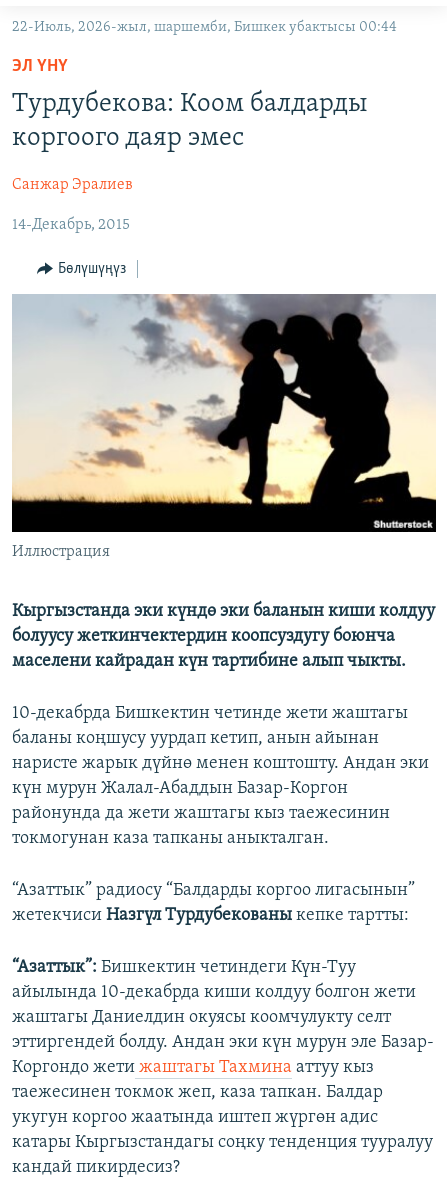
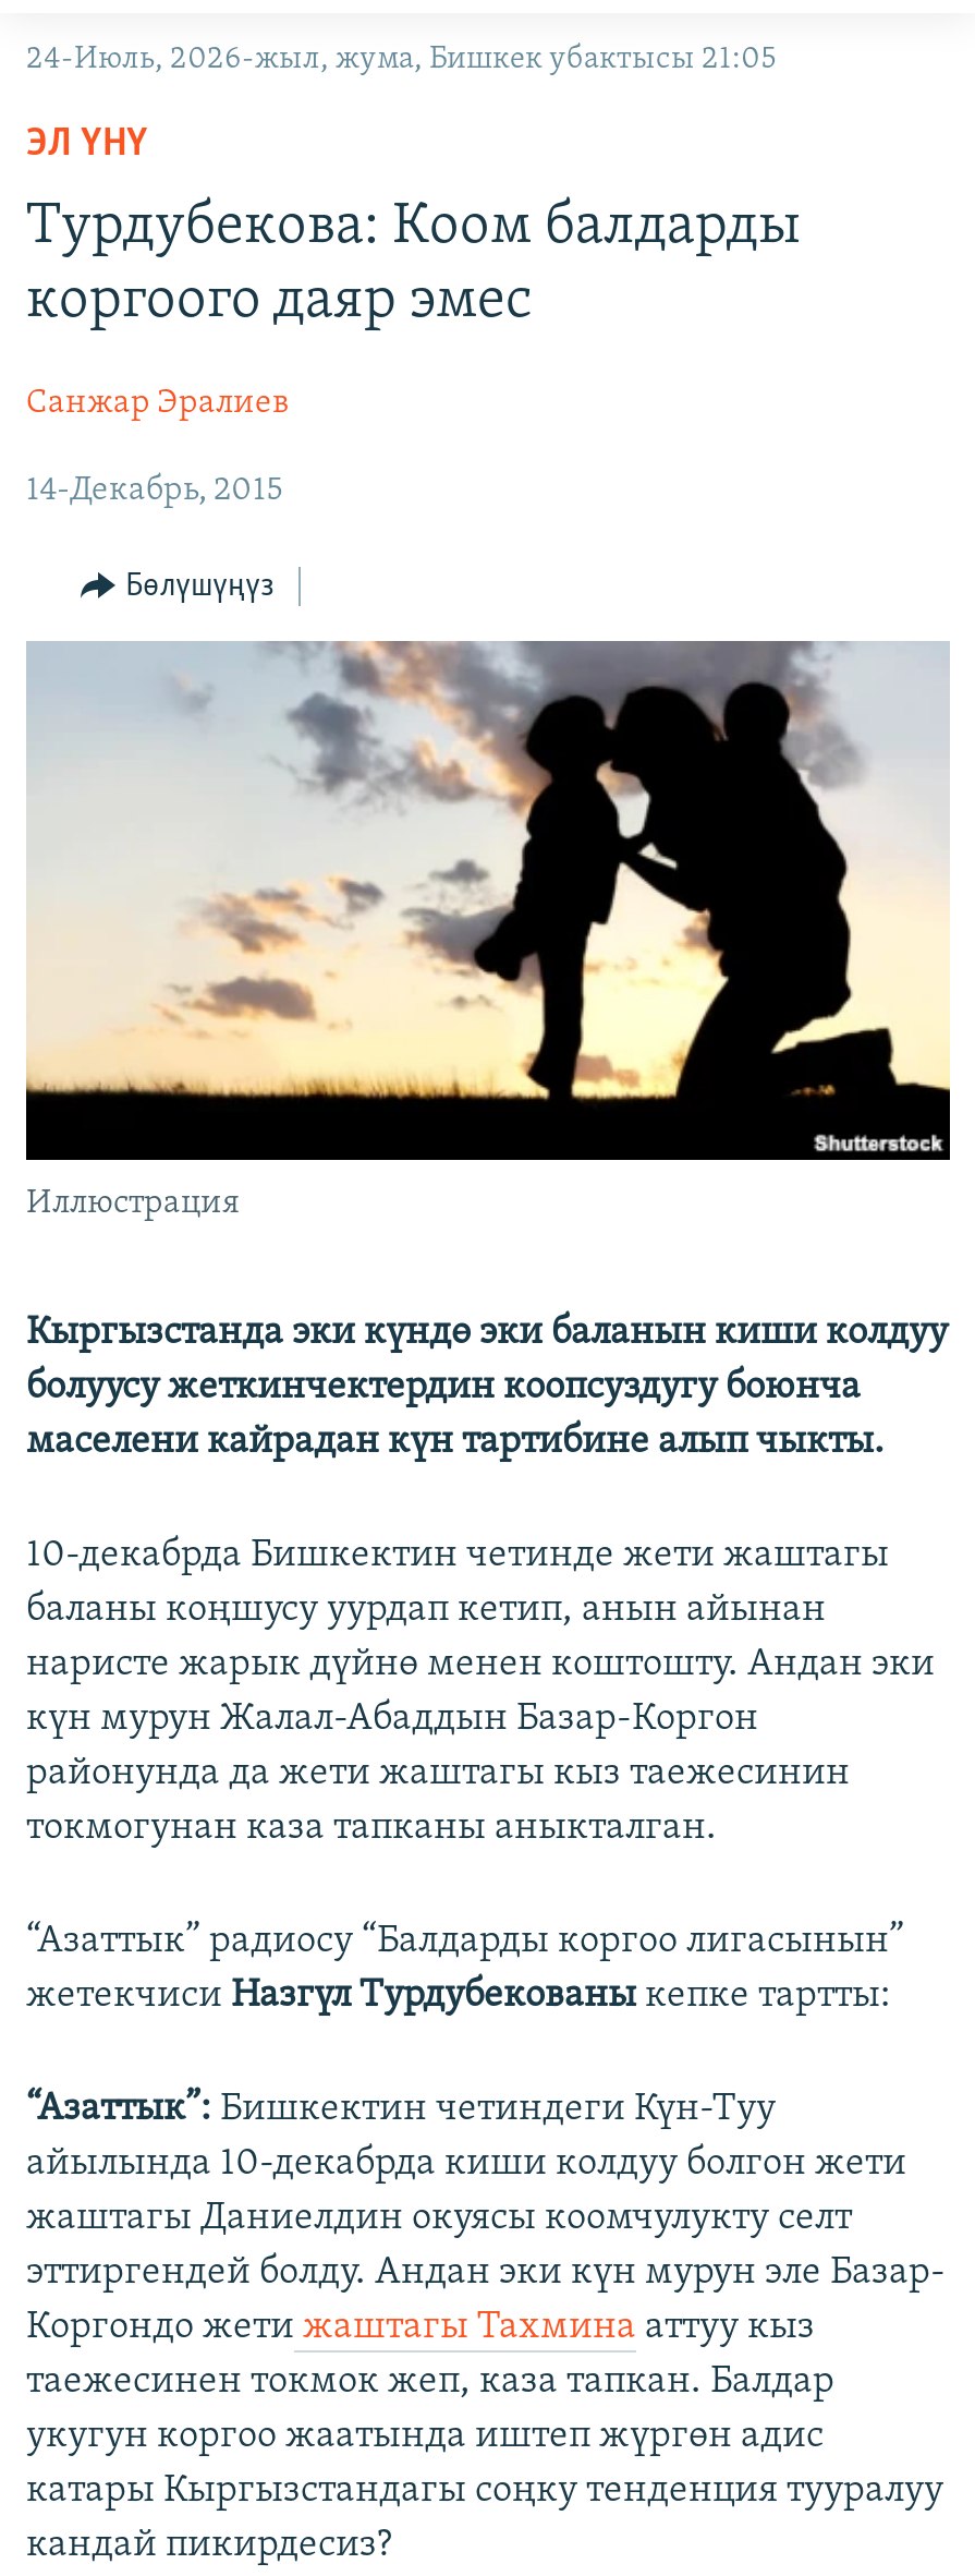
- 22-Июль, 2026-жыл, шаршемби, Бишкек убактысы 00:44
+ 24-Июль, 2026-жыл, жума, Бишкек убактысы 21:05
